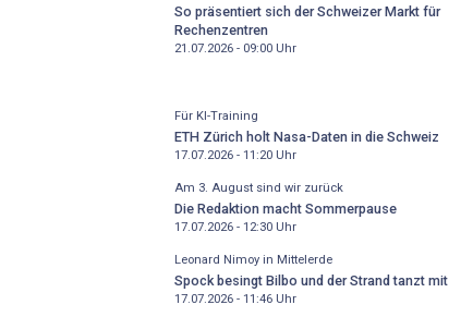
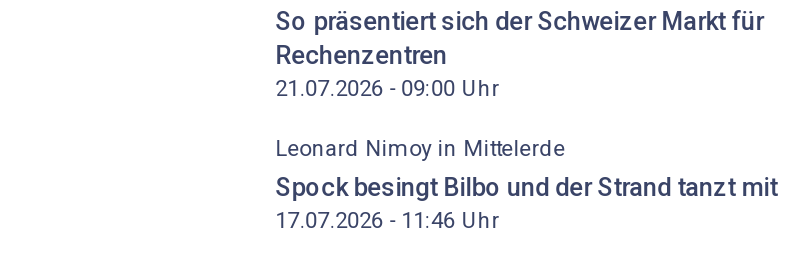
- Für KI-Training
- ETH Zürich holt Nasa-Daten in die Schweiz
- 17.07.2026 - 11:20 Uhr
- Am 3. August sind wir zurück
- Die Redaktion macht Sommerpause
- 17.07.2026 - 12:30 Uhr
